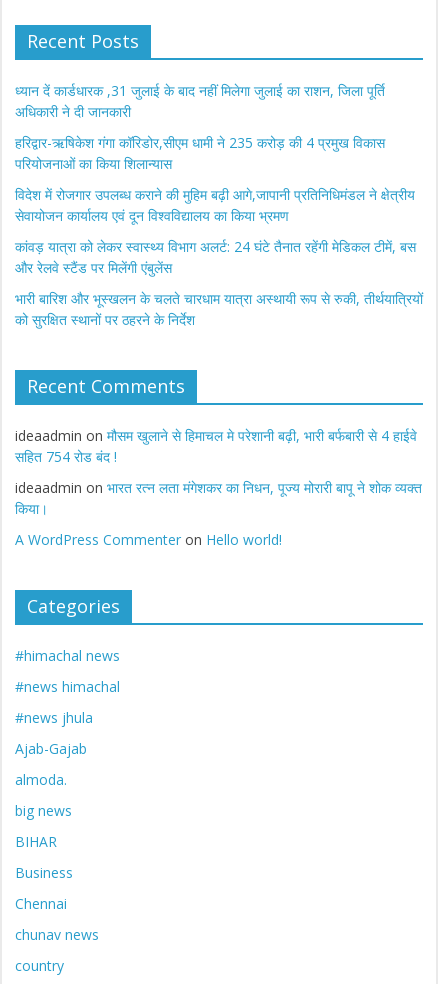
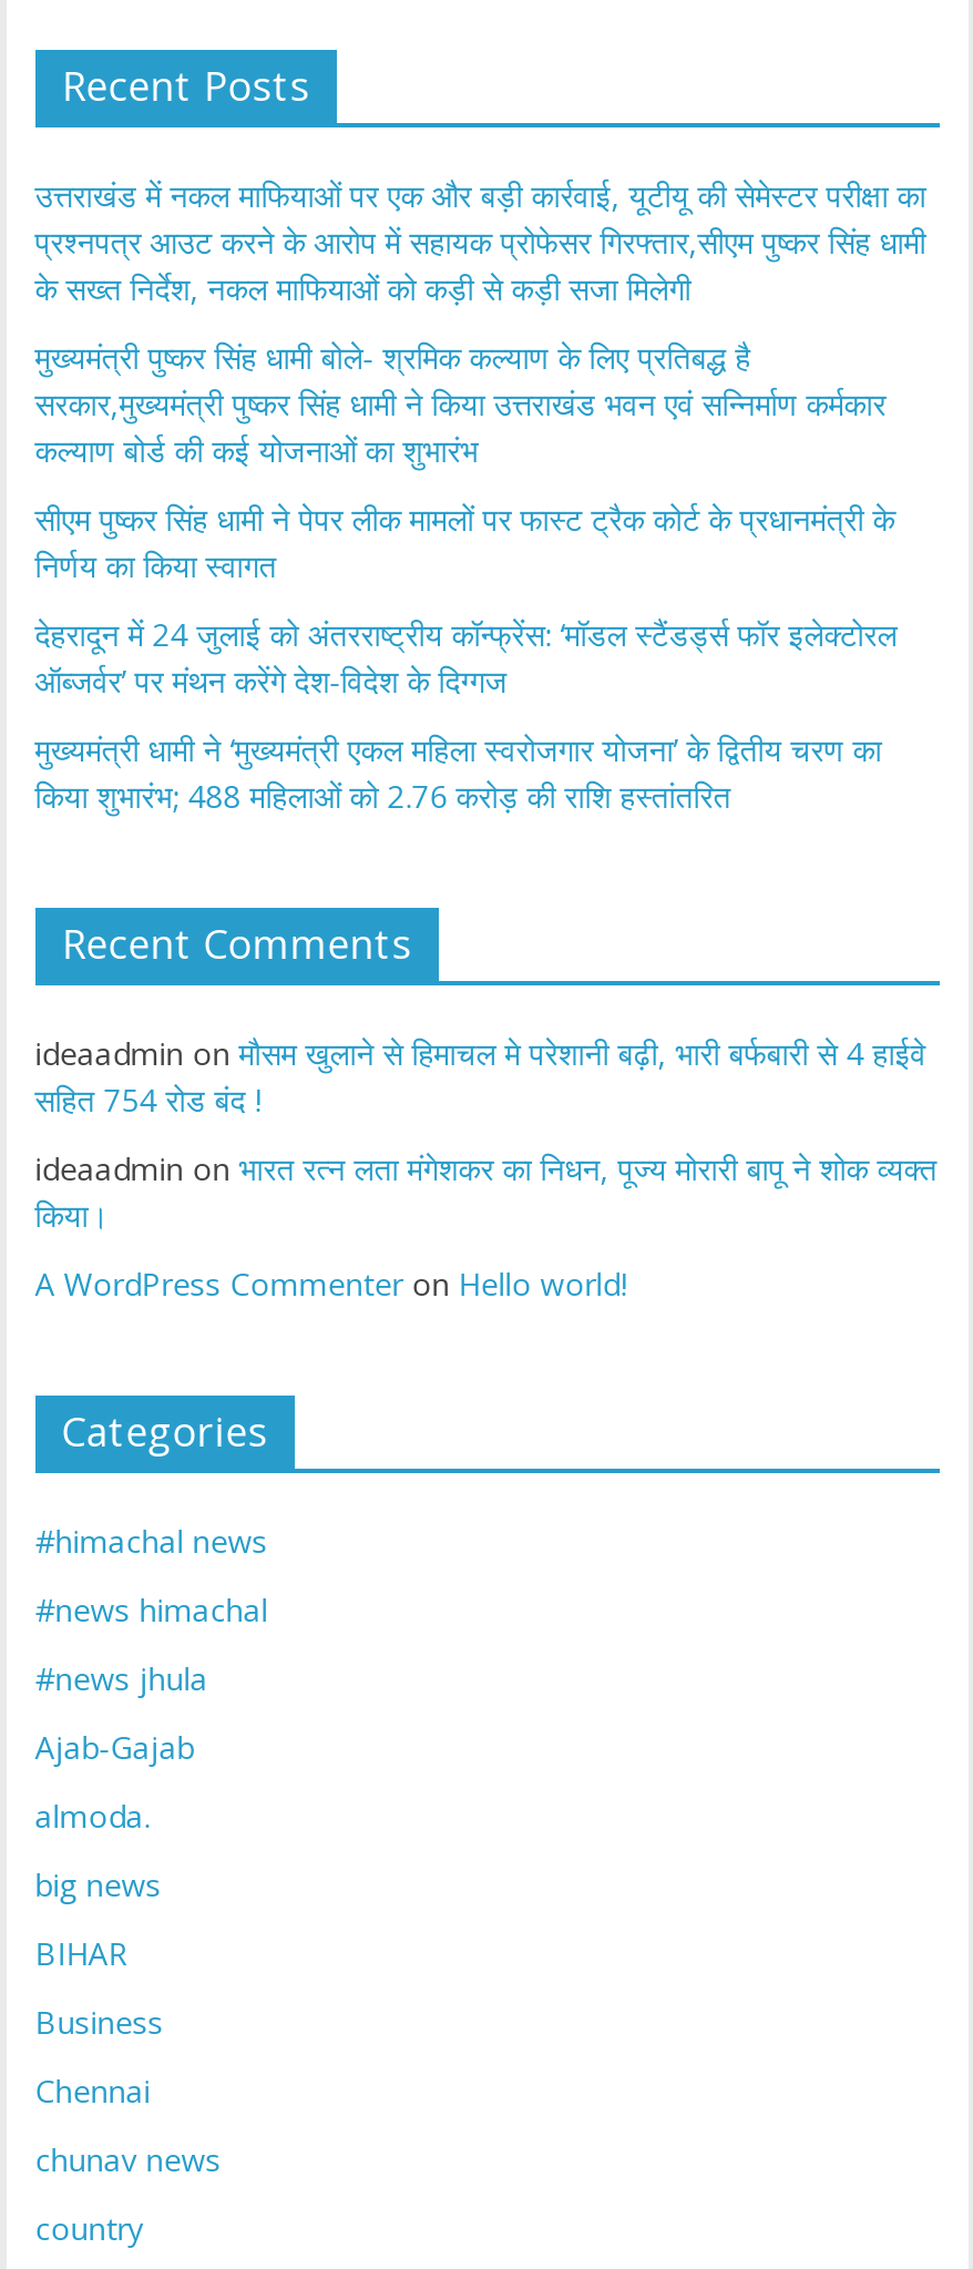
- ध्यान दें कार्डधारक ,31 जुलाई के बाद नहीं मिलेगा जुलाई का राशन, जिला पूर्ति
- अधिकारी ने दी जानकारी
+ उत्तराखंड में नकल माफियाओं पर एक और बड़ी कार्रवाई, यूटीयू की सेमेस्टर परीक्षा का
+ प्रश्नपत्र आउट करने के आरोप में सहायक प्रोफेसर गिरफ्तार,सीएम पुष्कर सिंह धामी
+ के सख्त निर्देश, नकल माफियाओं को कड़ी से कड़ी सजा मिलेगी

- हरिद्वार-ऋषिकेश गंगा कॉरिडोर,सीएम धामी ने 235 करोड़ की 4 प्रमुख विकास
- परियोजनाओं का किया शिलान्यास
+ मुख्यमंत्री पुष्कर सिंह धामी बोले- श्रमिक कल्याण के लिए प्रतिबद्ध है
+ सरकार,मुख्यमंत्री पुष्कर सिंह धामी ने किया उत्तराखंड भवन एवं सन्निर्माण कर्मकार
+ कल्याण बोर्ड की कई योजनाओं का शुभारंभ

- विदेश में रोजगार उपलब्ध कराने की मुहिम बढ़ी आगे,जापानी प्रतिनिधिमंडल ने क्षेत्रीय
- सेवायोजन कार्यालय एवं दून विश्वविद्यालय का किया भ्रमण
+ सीएम पुष्कर सिंह धामी ने पेपर लीक मामलों पर फास्ट ट्रैक कोर्ट के प्रधानमंत्री के
+ निर्णय का किया स्वागत

- कांवड़ यात्रा को लेकर स्वास्थ्य विभाग अलर्ट: 24 घंटे तैनात रहेंगी मेडिकल टीमें, बस
- और रेलवे स्टैंड पर मिलेंगी एंबुलेंस
+ देहरादून में 24 जुलाई को अंतरराष्ट्रीय कॉन्फ्रेंस: ‘मॉडल स्टैंडर्ड्स फॉर इलेक्टोरल
+ ऑब्जर्वर’ पर मंथन करेंगे देश-विदेश के दिग्गज

- भारी बारिश और भूस्खलन के चलते चारधाम यात्रा अस्थायी रूप से रुकी, तीर्थयात्रियों
- को सुरक्षित स्थानों पर ठहरने के निर्देश
+ मुख्यमंत्री धामी ने ‘मुख्यमंत्री एकल महिला स्वरोजगार योजना’ के द्वितीय चरण का
+ किया शुभारंभ; 488 महिलाओं को 2.76 करोड़ की राशि हस्तांतरित
